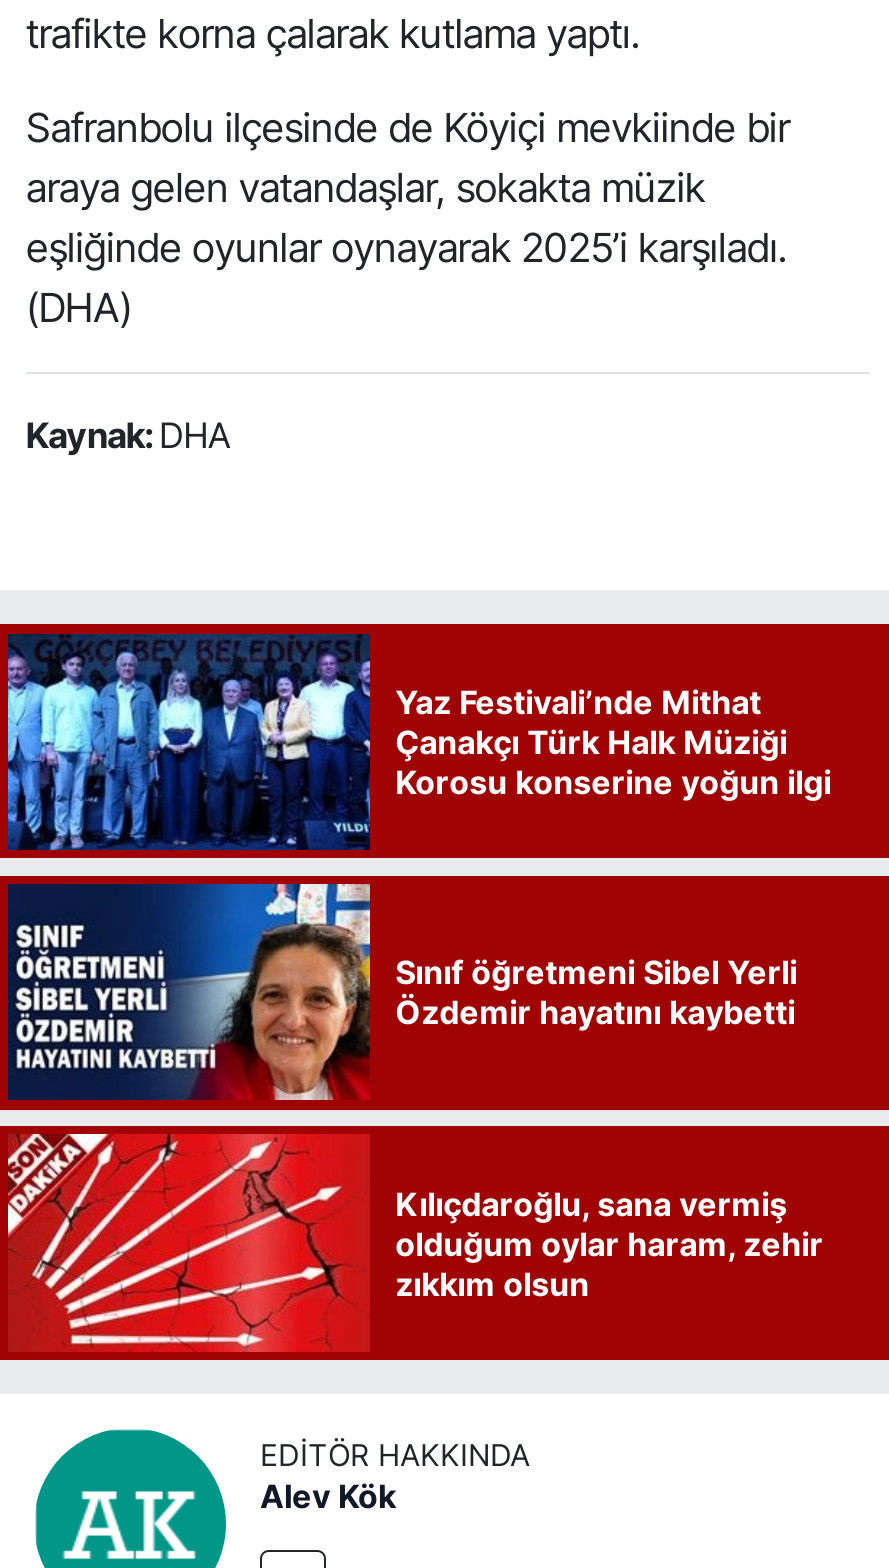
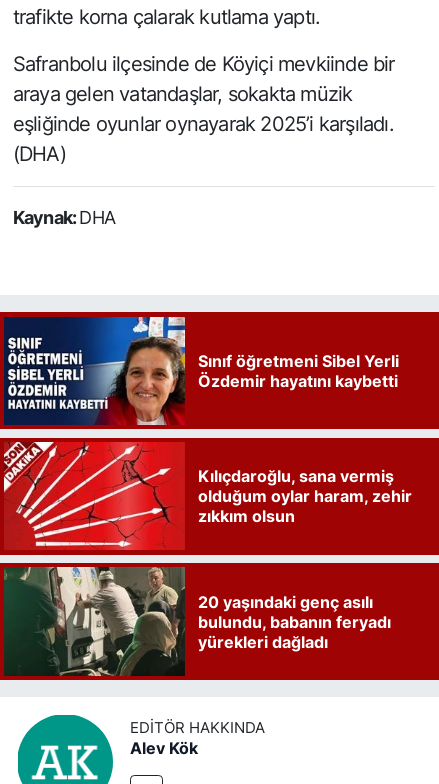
- [image]
- Yaz Festivali’nde Mithat
- Çanakçı Türk Halk Müziği
- Korosu konserine yoğun ilgi

moved up: [image] | Sınıf öğretmeni Sibel Yerli | Özdemir hayatını kaybetti | Kılıçdaroğlu, sana vermiş | olduğum oylar haram, zehir | zıkkım olsun

+ [image]
+ 20 yaşındaki genç asılı
+ bulundu, babanın feryadı
+ yürekleri dağladı
